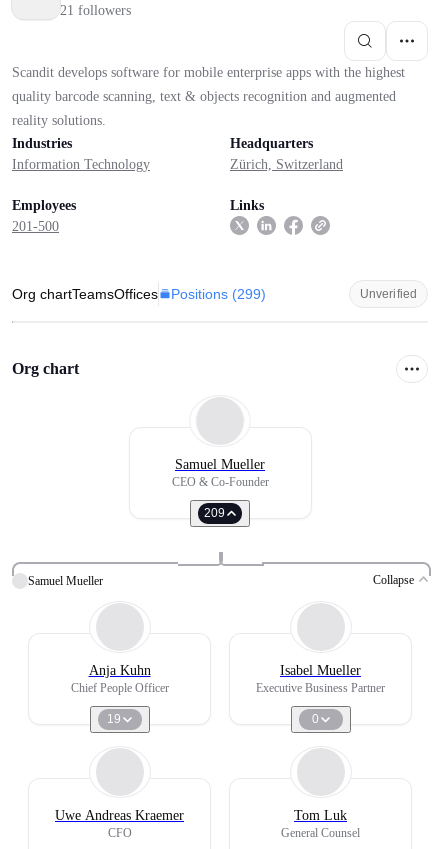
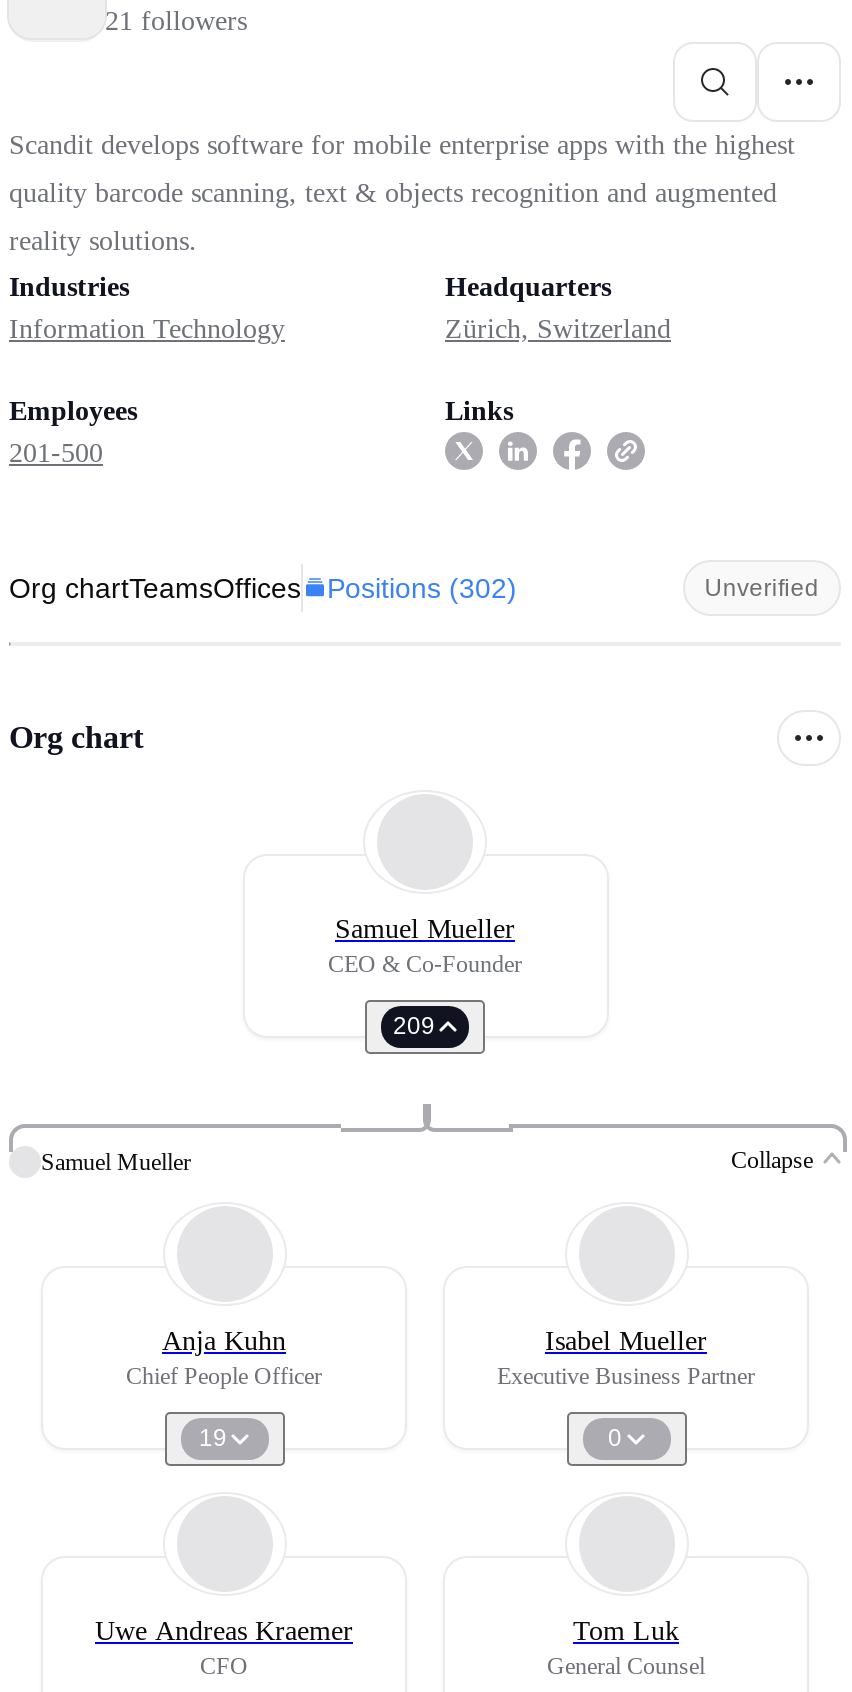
- Org chartTeamsOffices Positions (299)
+ Org chartTeamsOffices Positions (302)
